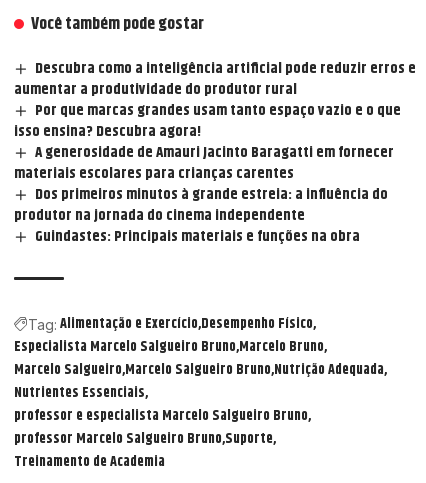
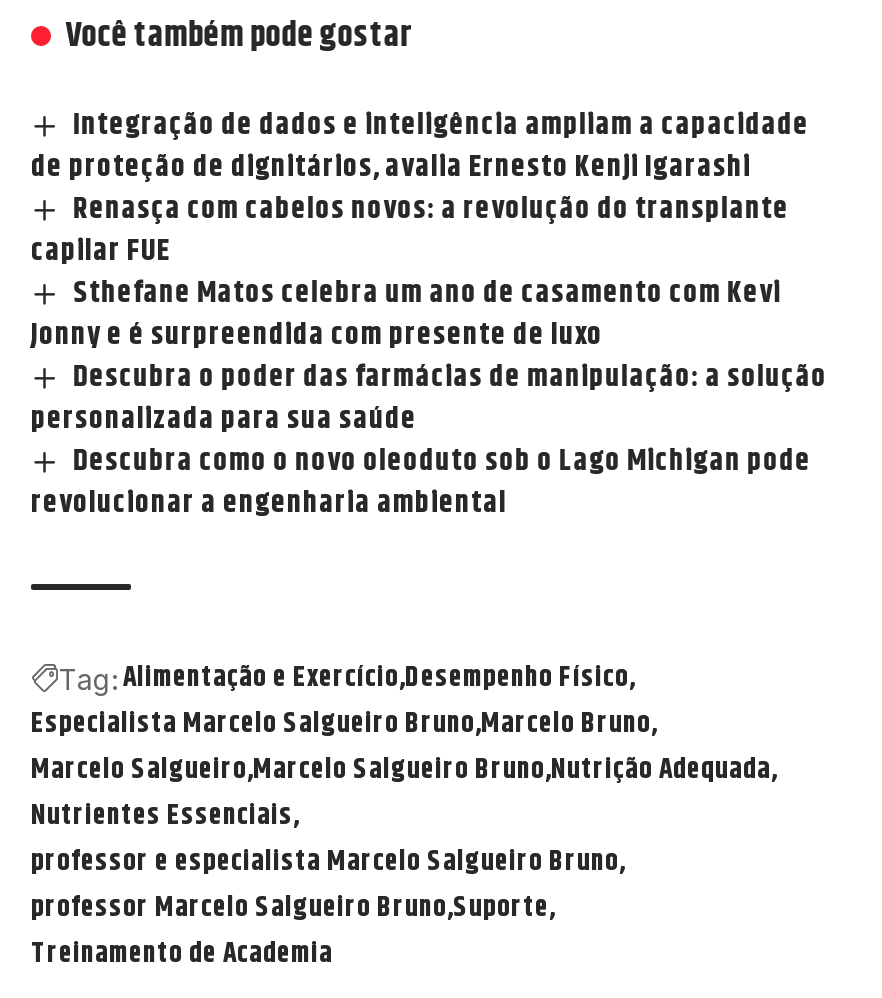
- Descubra como a inteligência artificial pode reduzir erros e
- aumentar a produtividade do produtor rural
- Por que marcas grandes usam tanto espaço vazio e o que
- isso ensina? Descubra agora!
- A generosidade de Amauri Jacinto Baragatti em fornecer
- materiais escolares para crianças carentes
- Dos primeiros minutos à grande estreia: a influência do
- produtor na jornada do cinema independente
- Guindastes: Principais materiais e funções na obra
+ Integração de dados e inteligência ampliam a capacidade
+ de proteção de dignitários, avalia Ernesto Kenji Igarashi
+ Renasça com cabelos novos: a revolução do transplante
+ capilar FUE
+ Sthefane Matos celebra um ano de casamento com Kevi
+ Jonny e é surpreendida com presente de luxo
+ Descubra o poder das farmácias de manipulação: a solução
+ personalizada para sua saúde
+ Descubra como o novo oleoduto sob o Lago Michigan pode
+ revolucionar a engenharia ambiental
